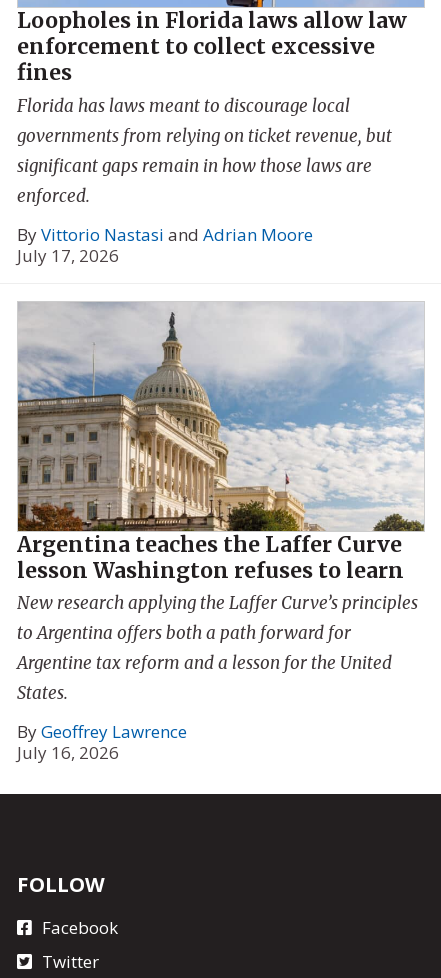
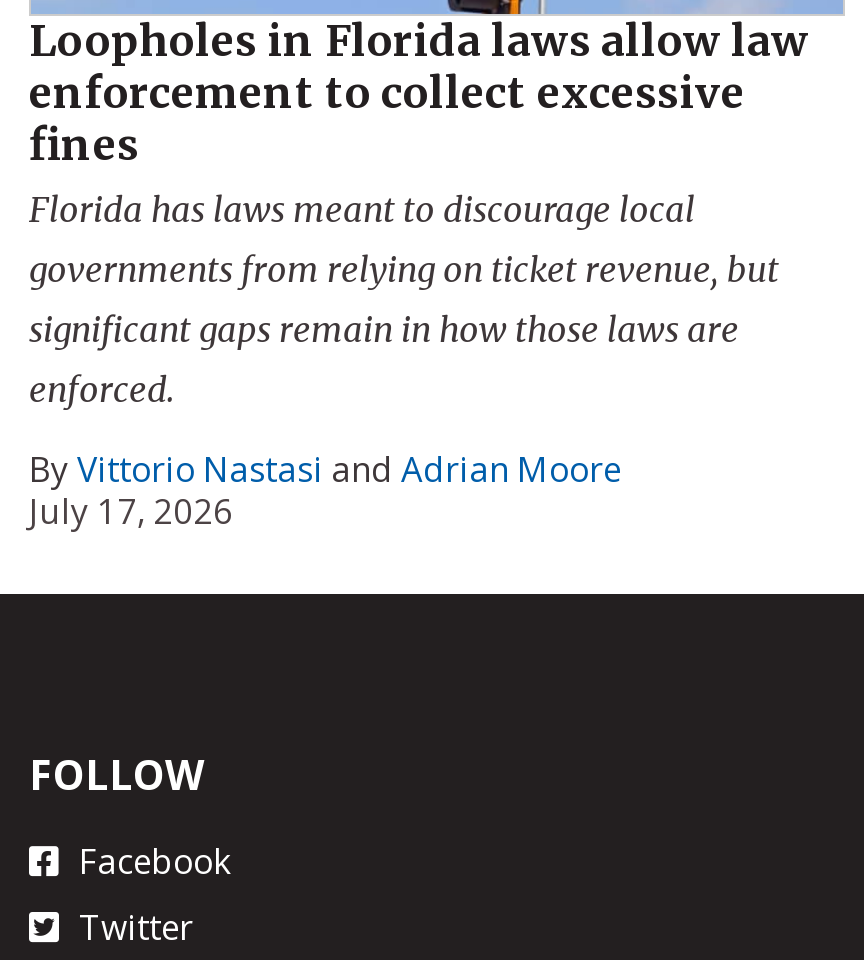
- [image]
- Argentina teaches the Laffer Curve
- lesson Washington refuses to learn
- New research applying the Laffer Curve’s principles
- to Argentina offers both a path forward for
- Argentine tax reform and a lesson for the United
- States.
- By Geoffrey Lawrence
- July 16, 2026
